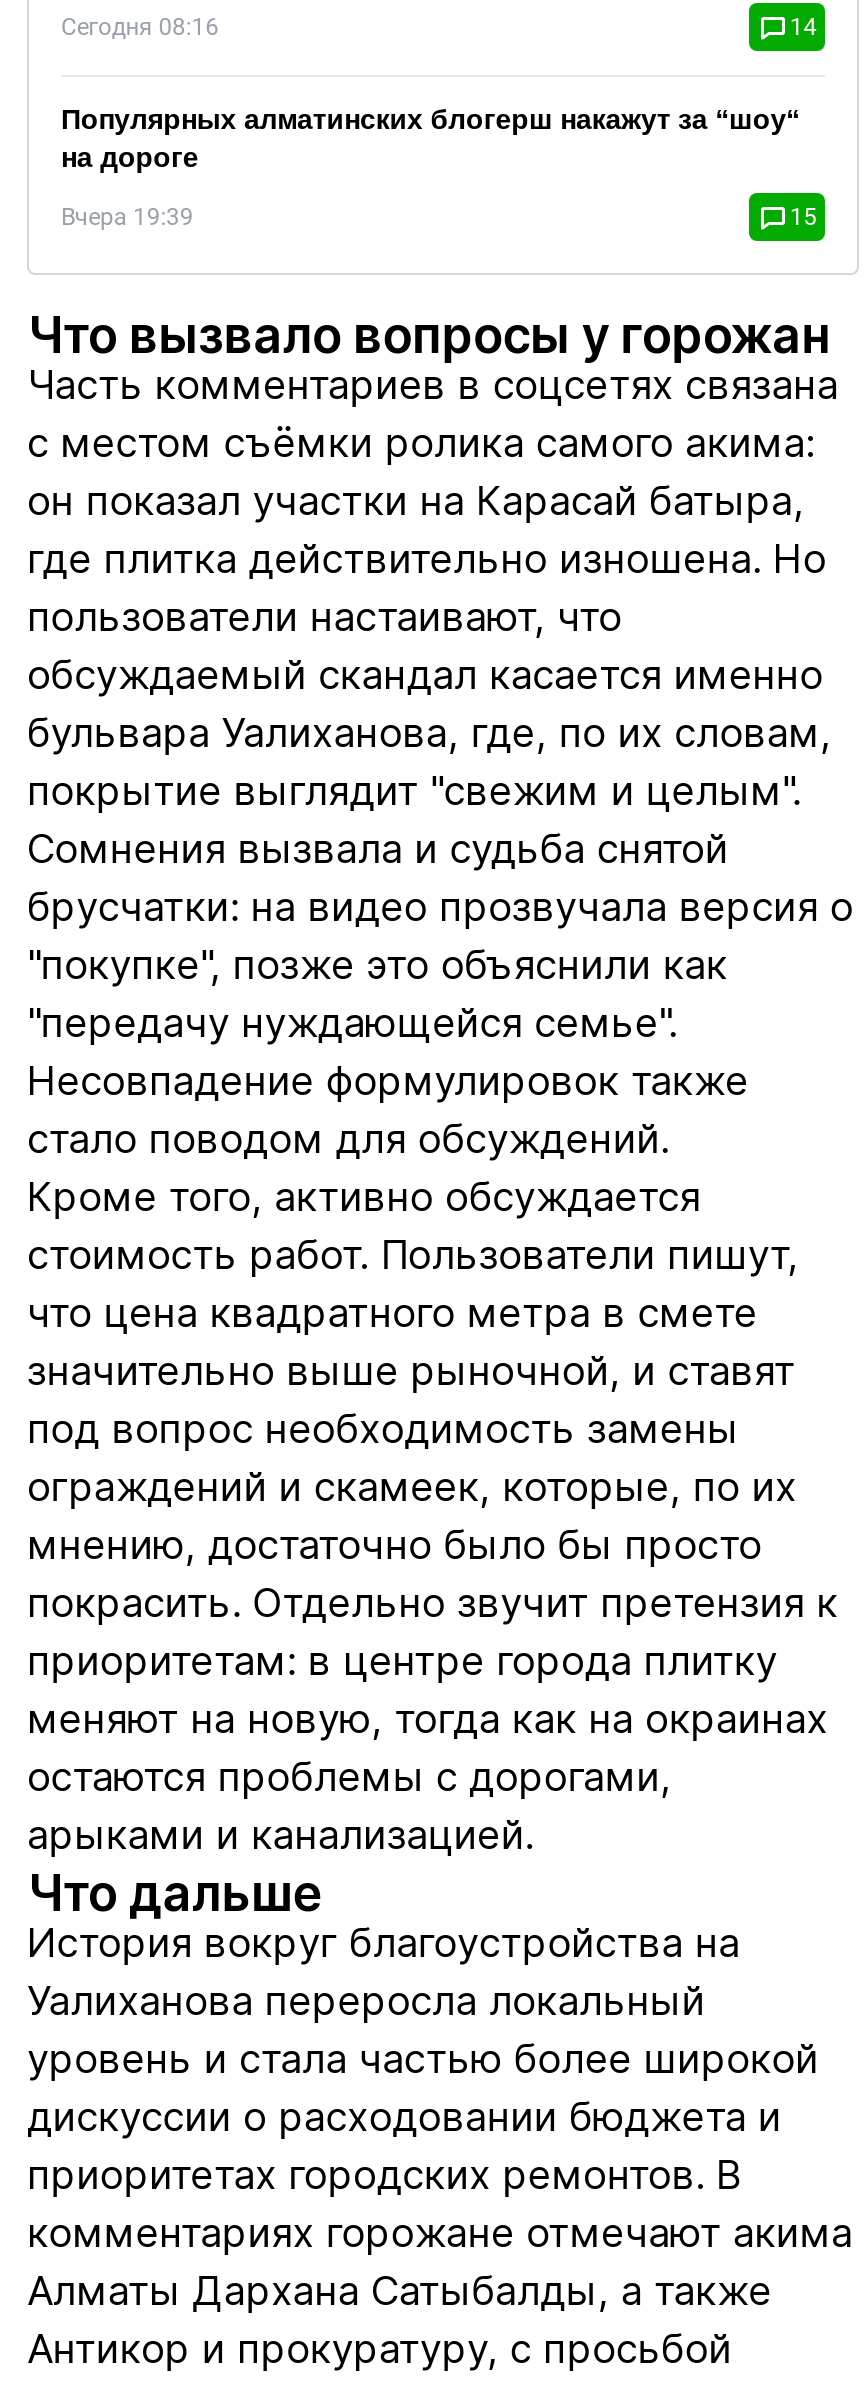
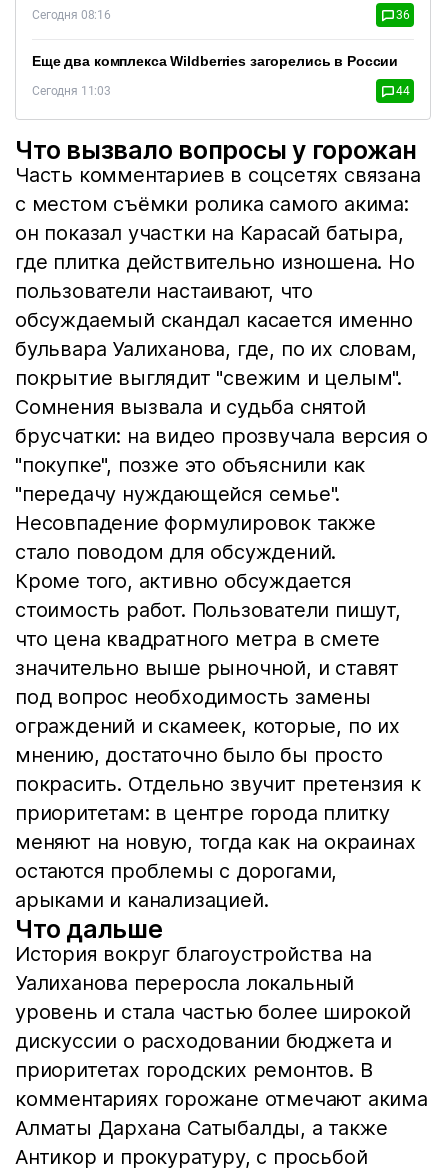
- 14
+ 36

- Популярных алматинских блогерш накажут за “шоу“
- на дороге
+ Еще два комплекса Wildberries загорелись в России

- Вчера 19:39
- 15
+ Сегодня 11:03
+ 44
